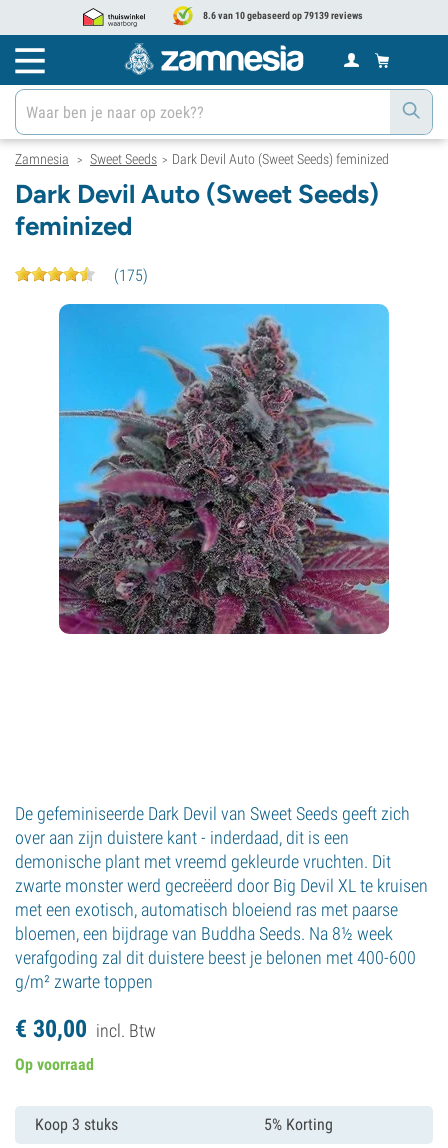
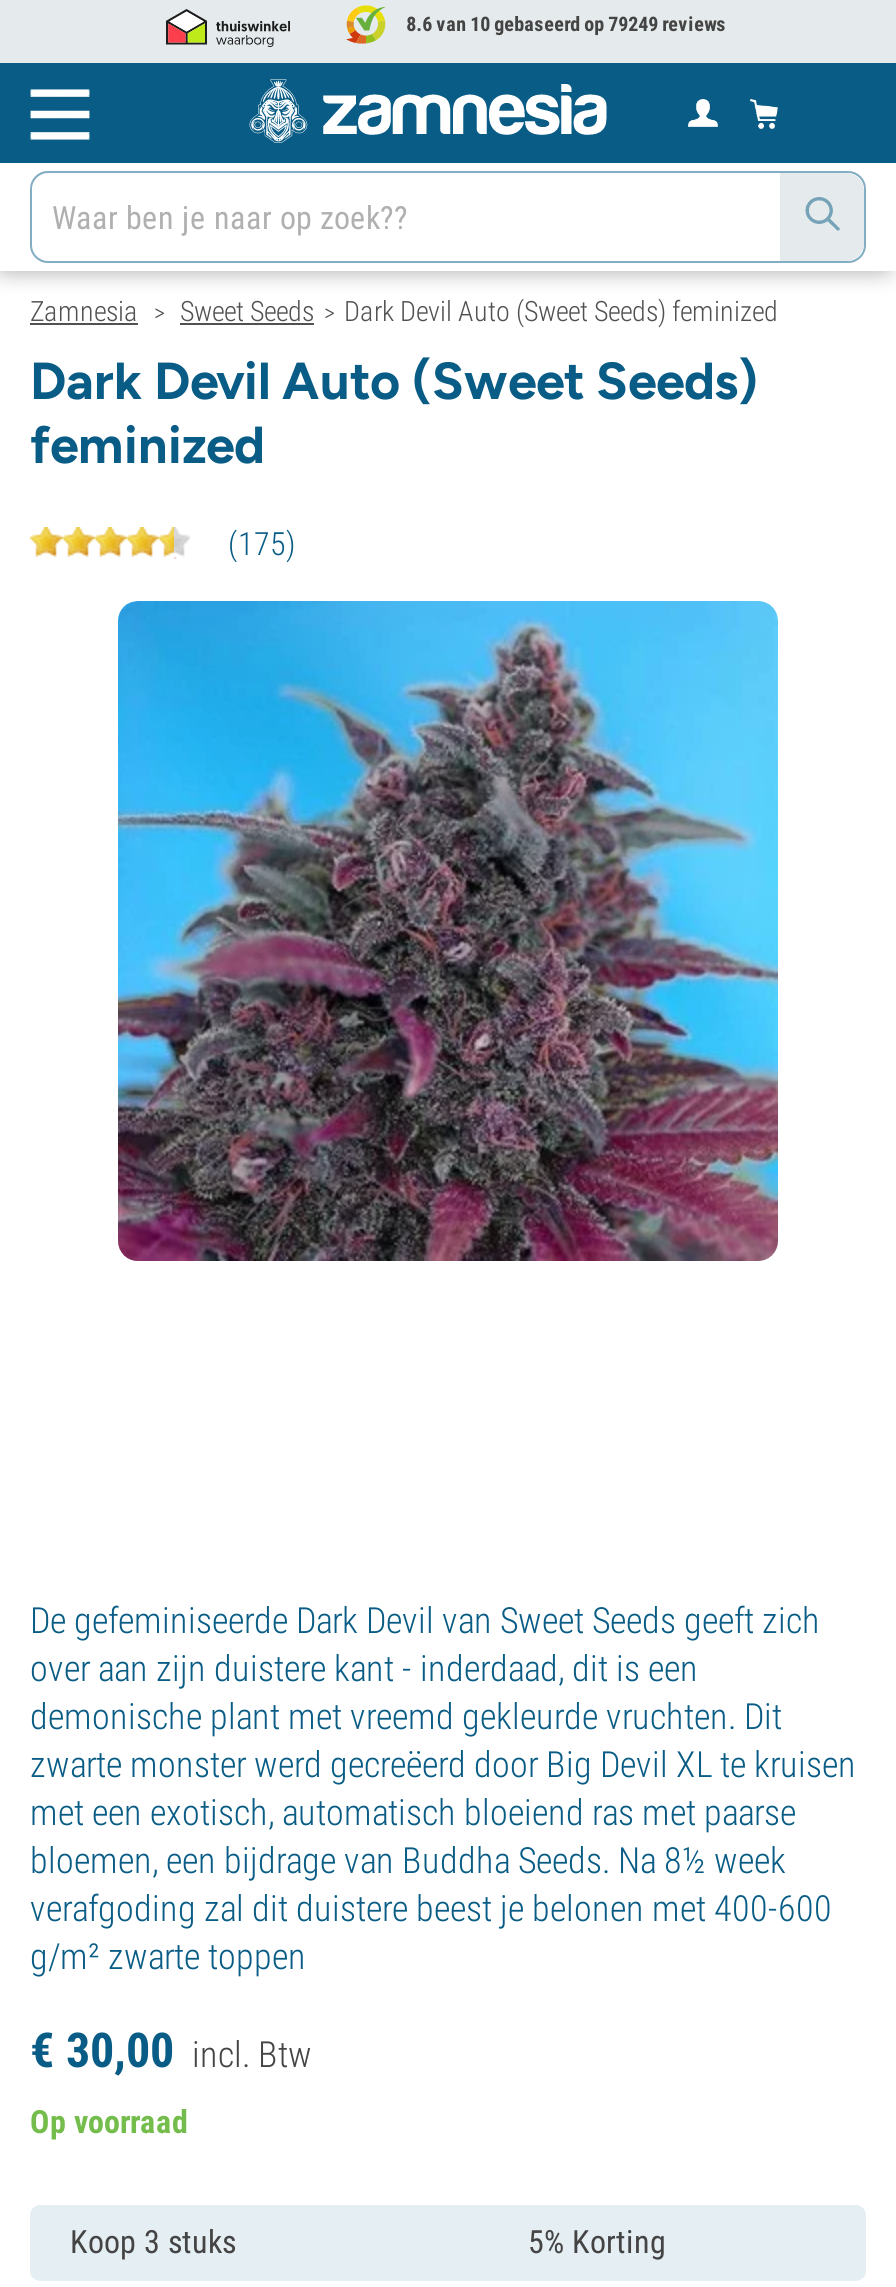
- 8.6 van 10 gebaseerd op 79139 reviews
+ 8.6 van 10 gebaseerd op 79249 reviews
